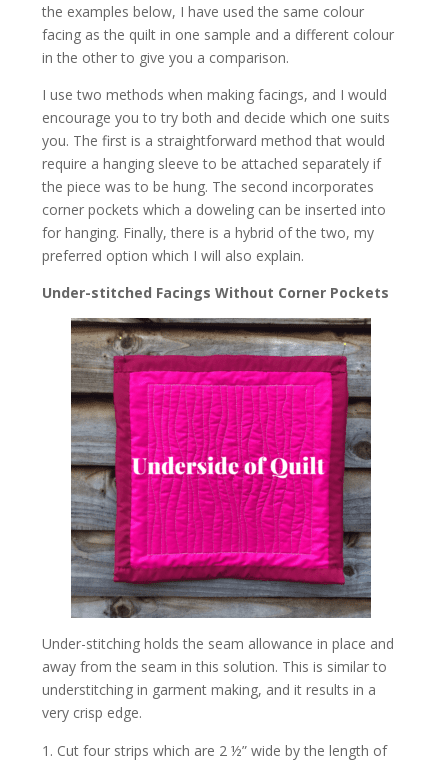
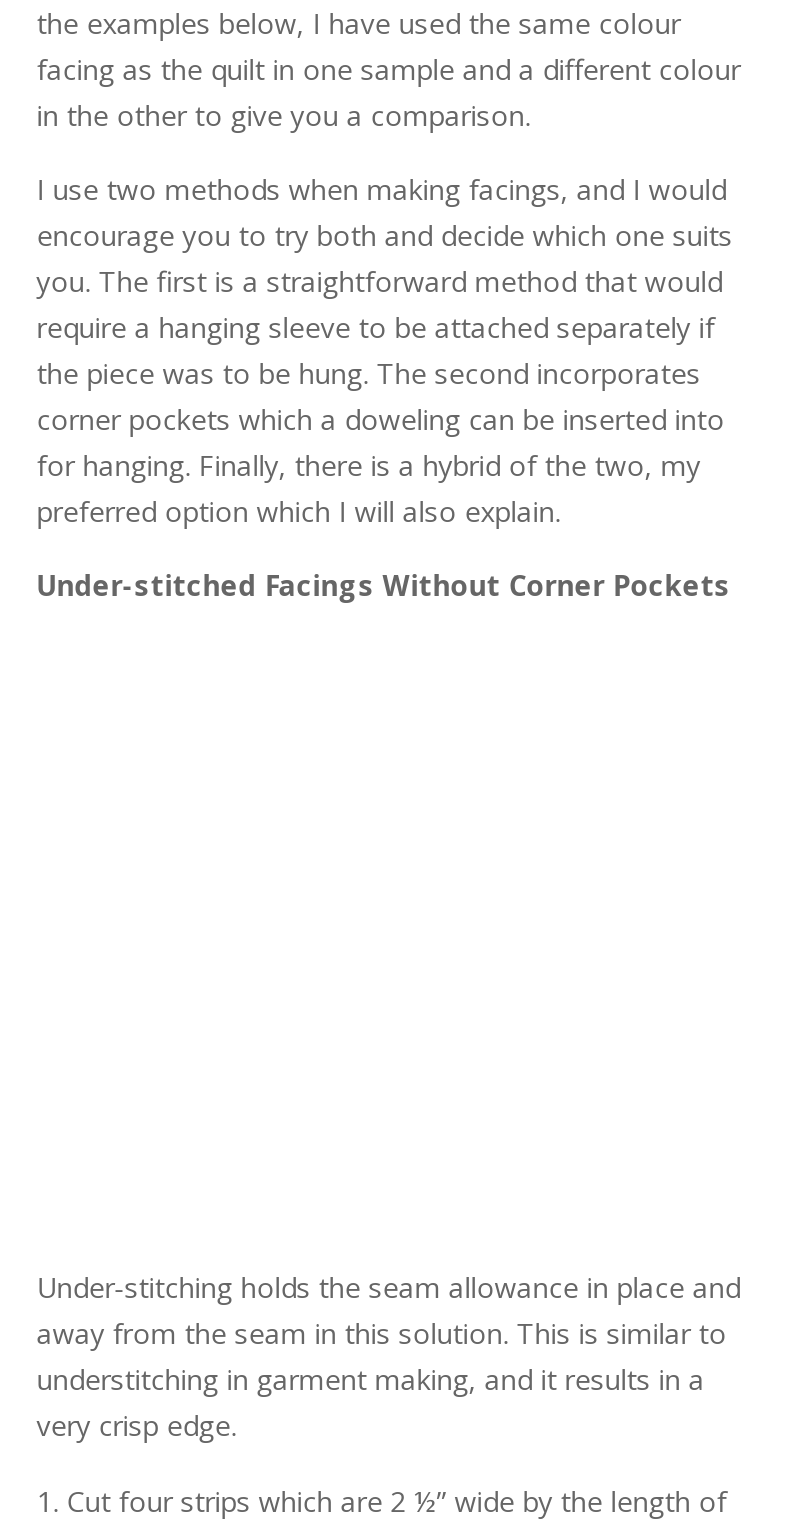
- [image]
